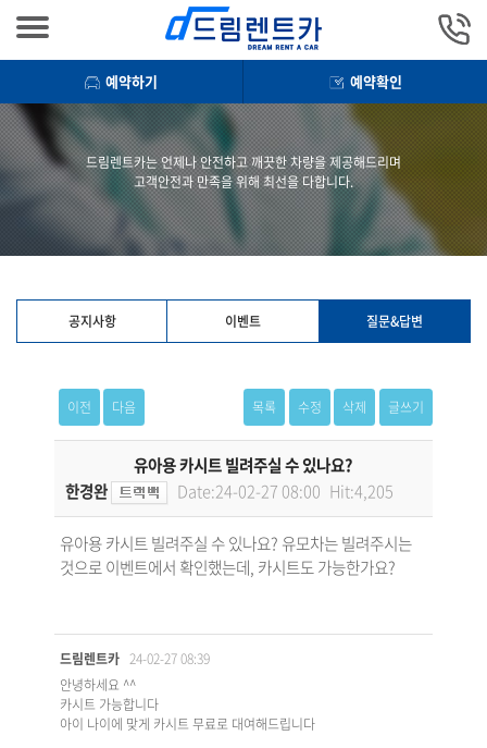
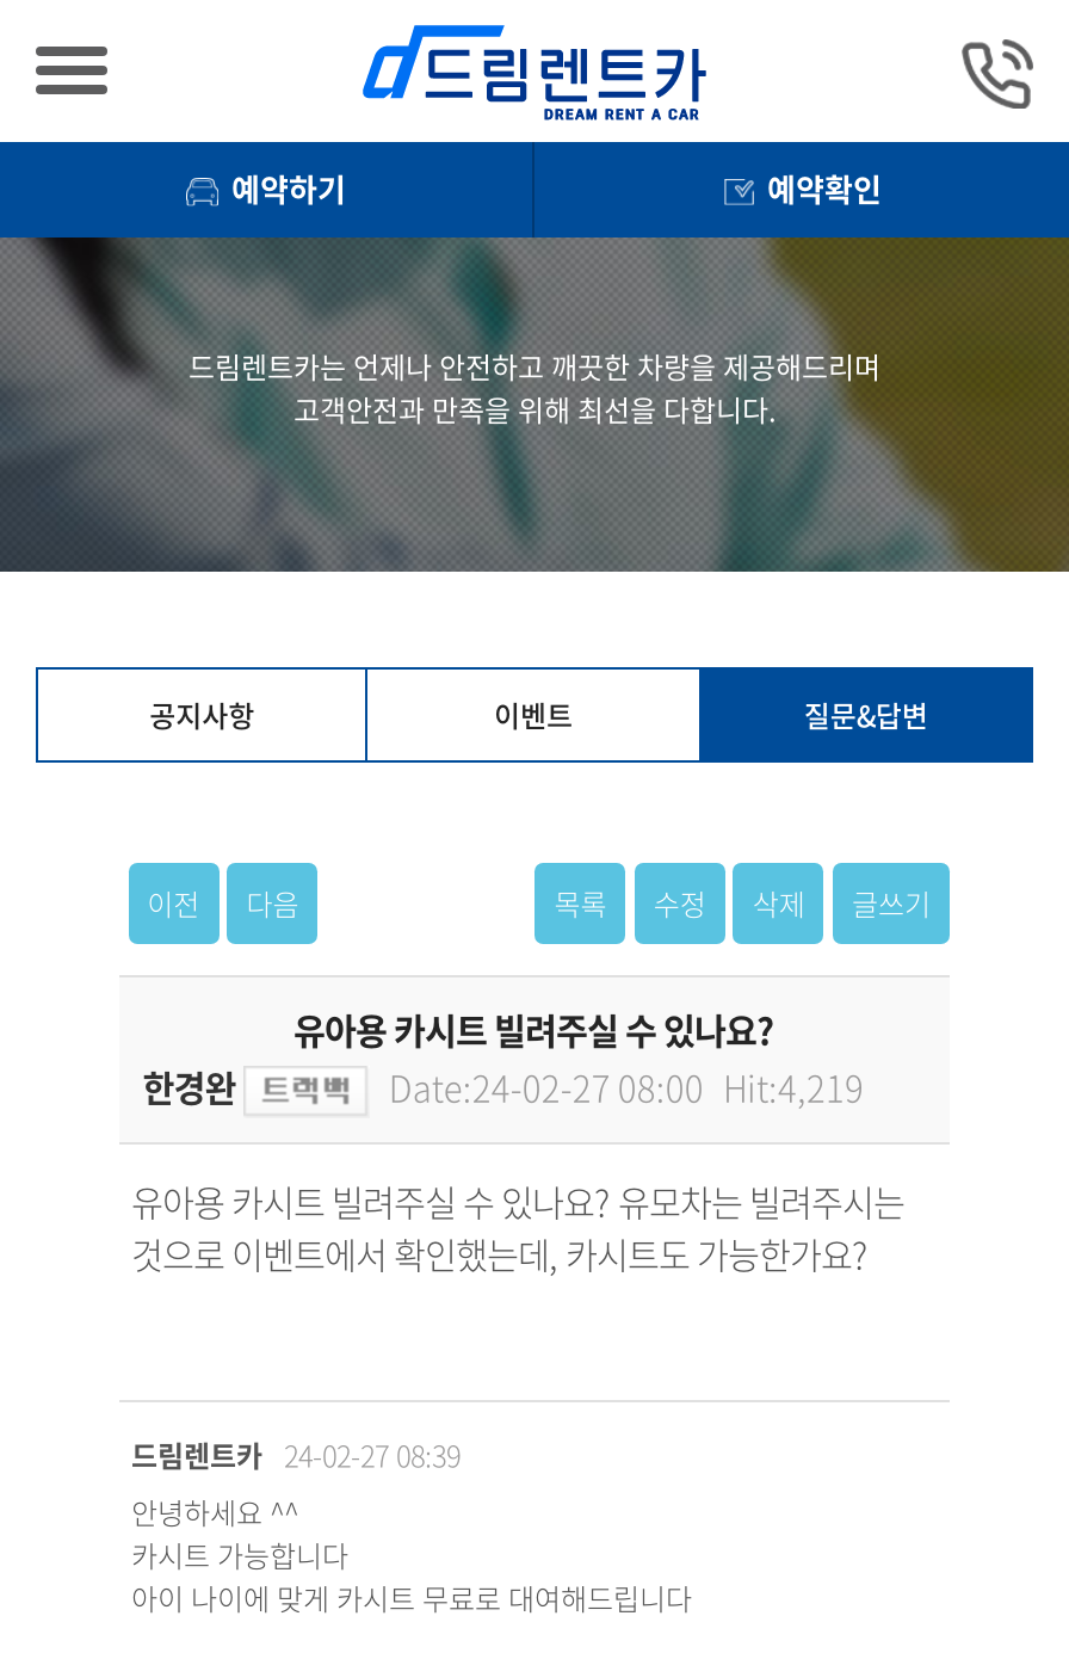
- Date:24-02-27 08:00 Hit:4,205
+ Date:24-02-27 08:00 Hit:4,219
